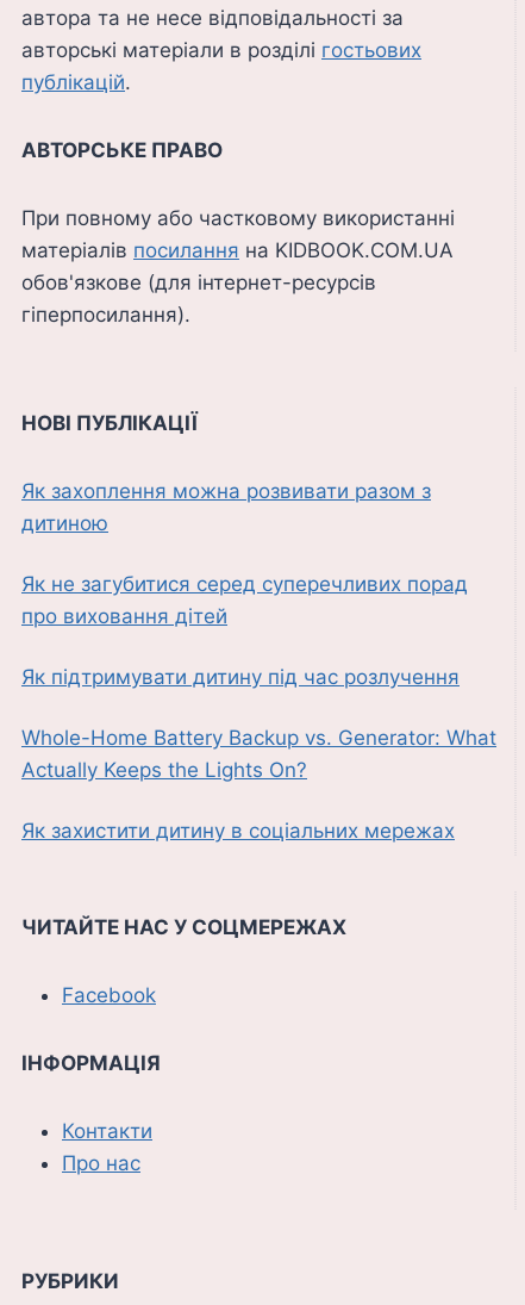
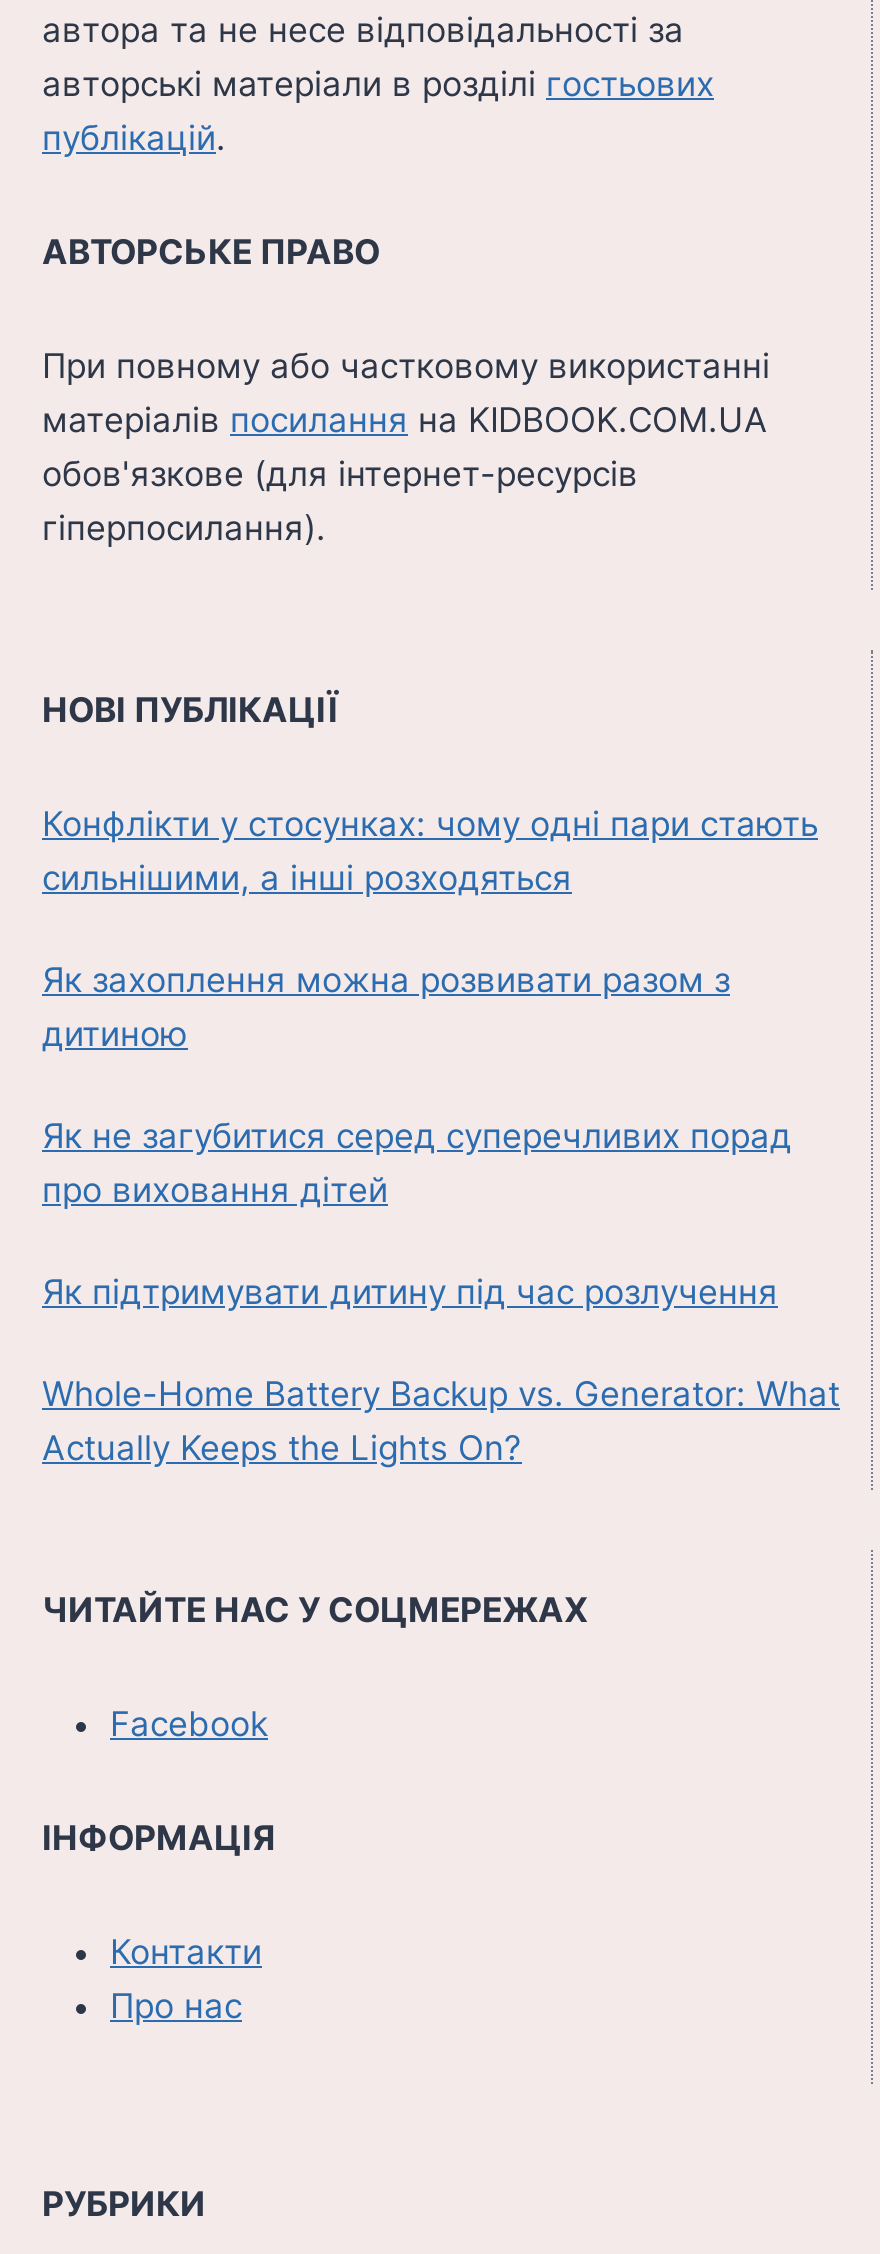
+ Конфлікти у стосунках: чому одні пари стають
+ сильнішими, а інші розходяться

moved down: Як захоплення можна розвивати разом з | дитиною | Як не загубитися серед суперечливих порад | про виховання дітей | Як підтримувати дитину під час розлучення | Whole-Home Battery Backup vs. Generator: What | Actually Keeps the Lights On?

- Як захистити дитину в соціальних мережах
